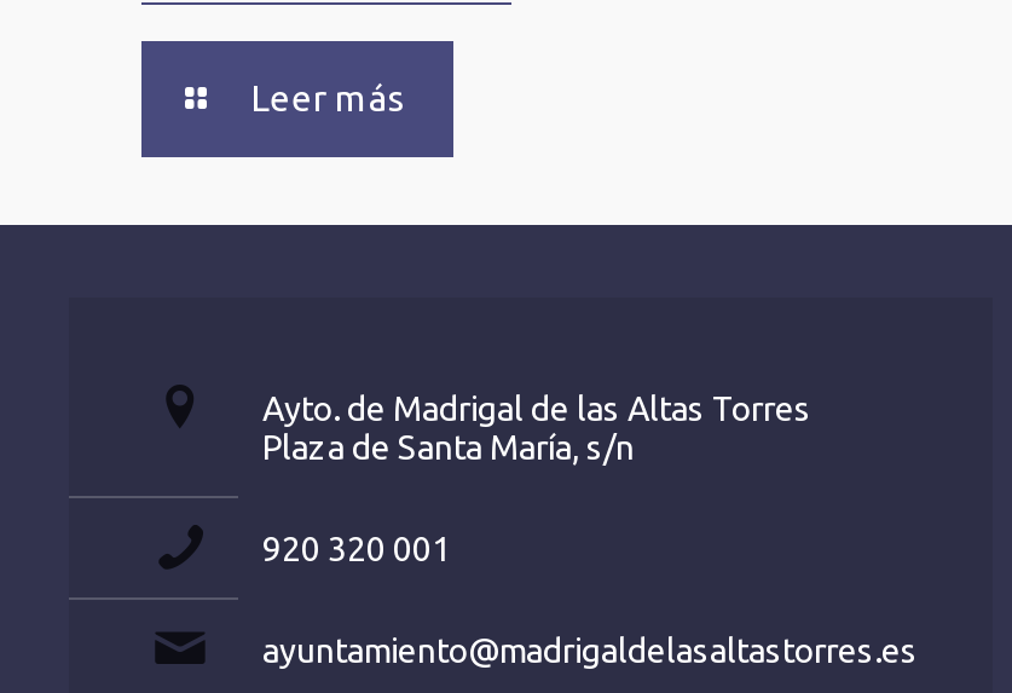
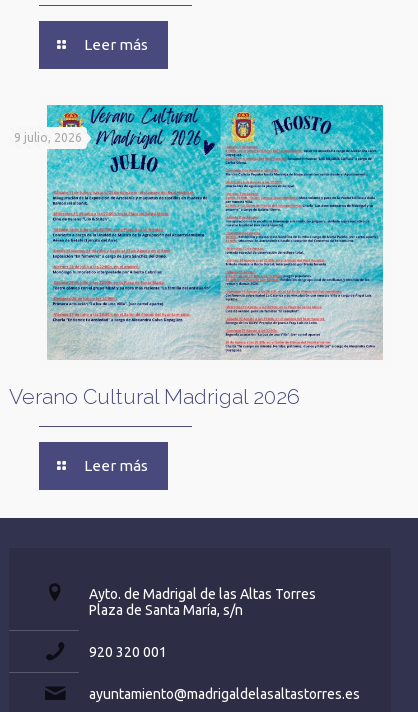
+ Verano Cultural Madrigal 2026
+ Leer más

+ [image]
+ 9 julio, 2026
